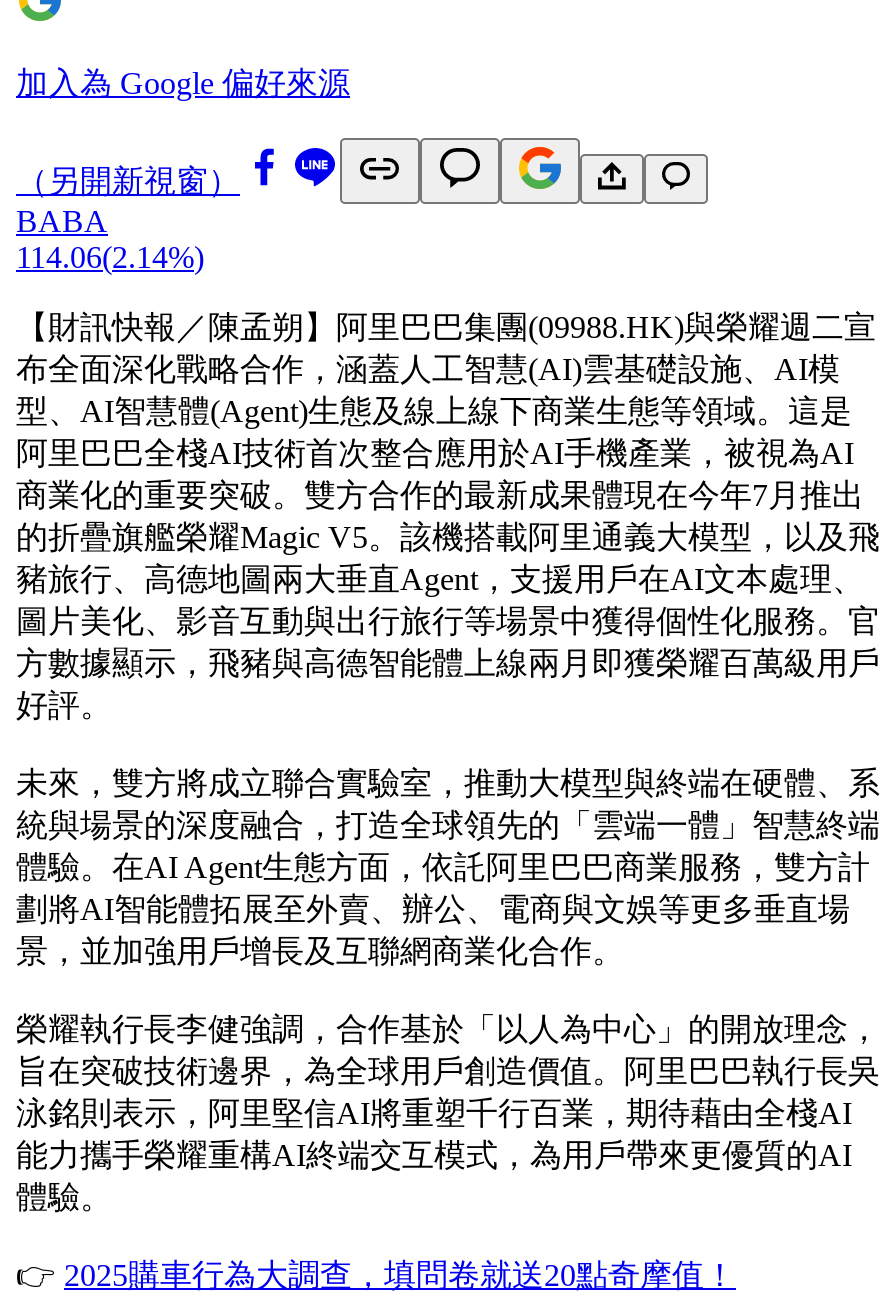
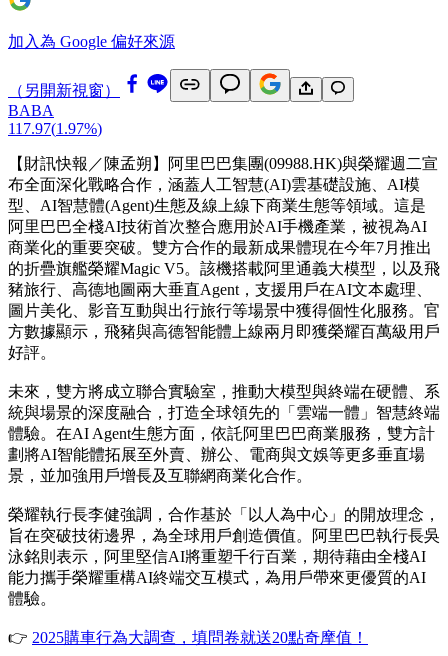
- 114.06(2.14%)
+ 117.97(1.97%)
